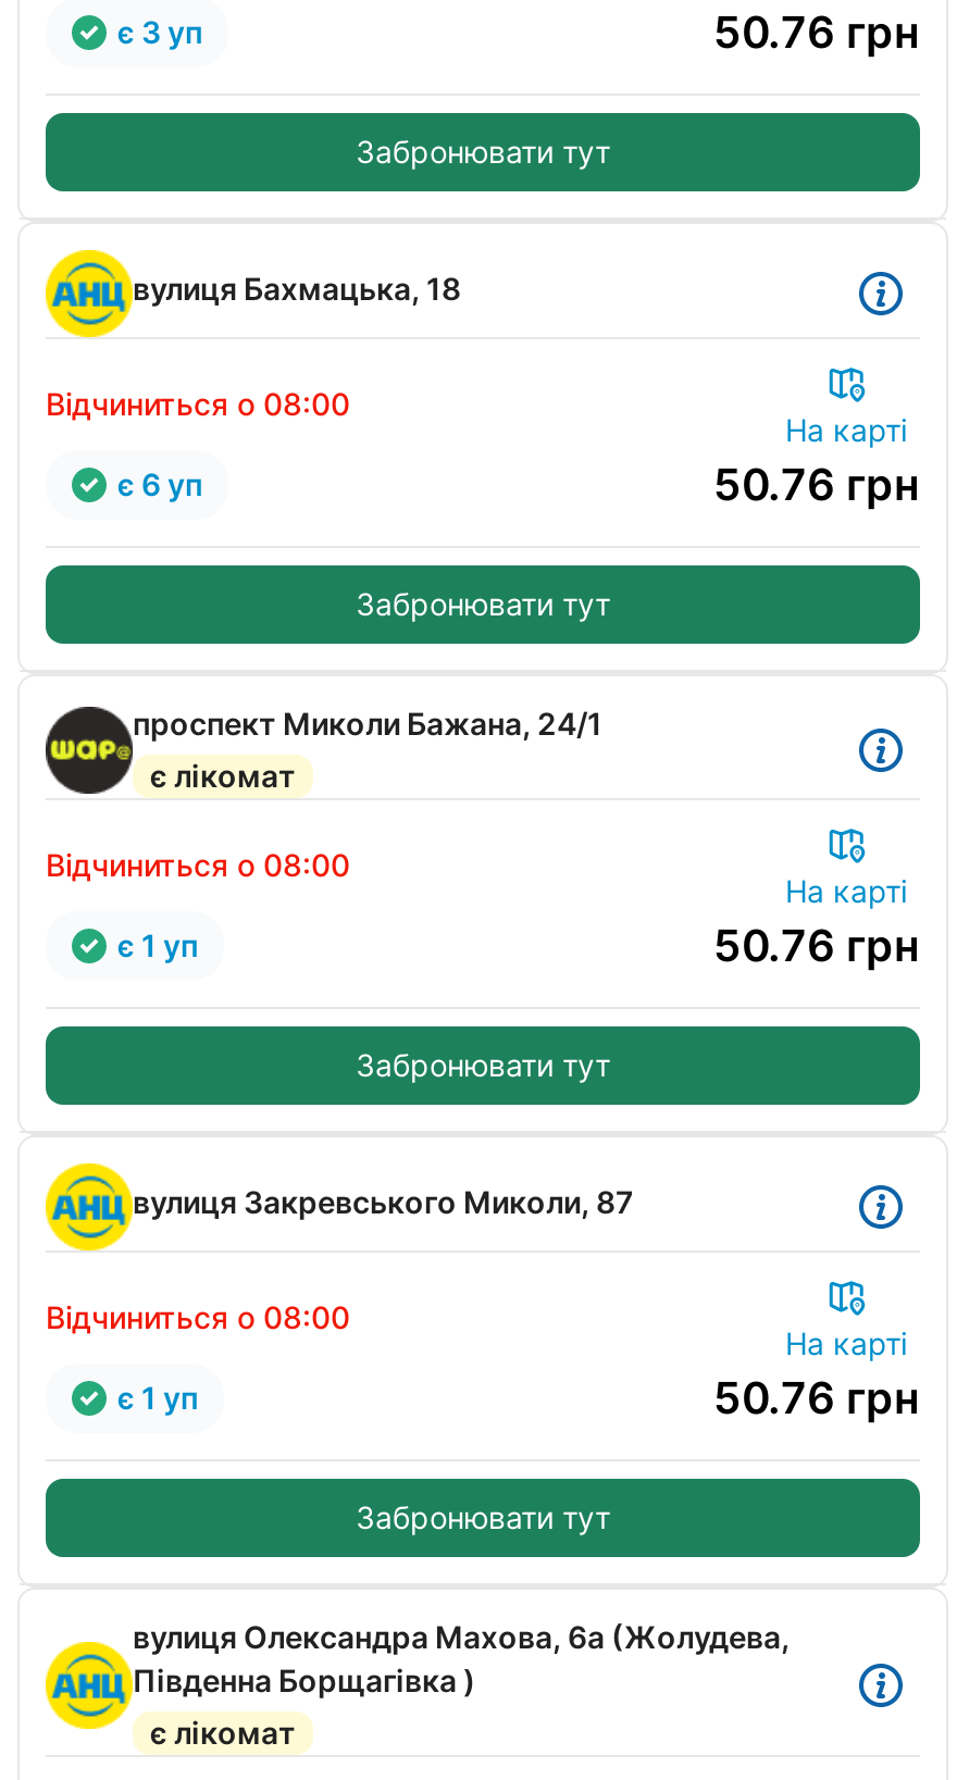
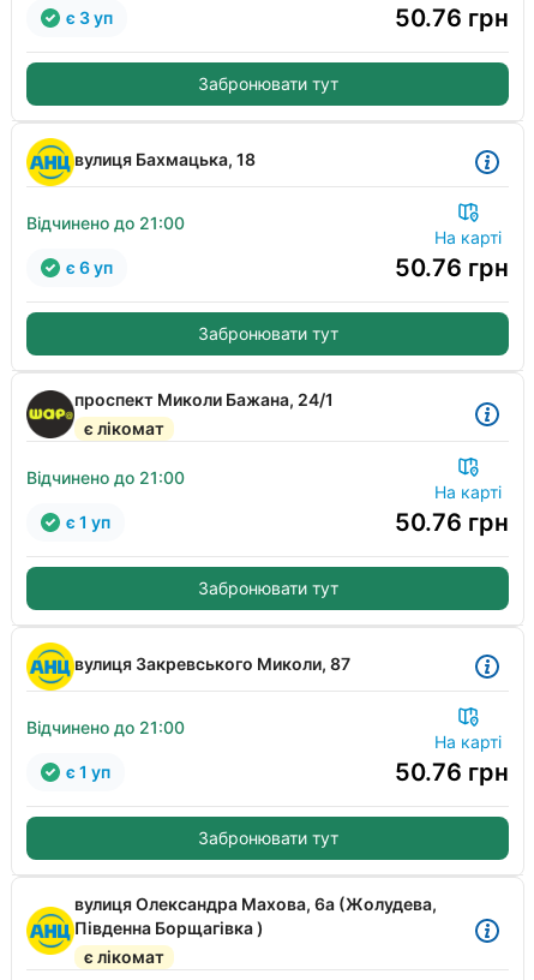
- Відчиниться о 08:00
+ Відчинено до 21:00

- Відчиниться о 08:00
+ Відчинено до 21:00

- Відчиниться о 08:00
+ Відчинено до 21:00
